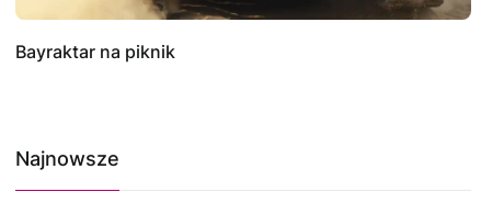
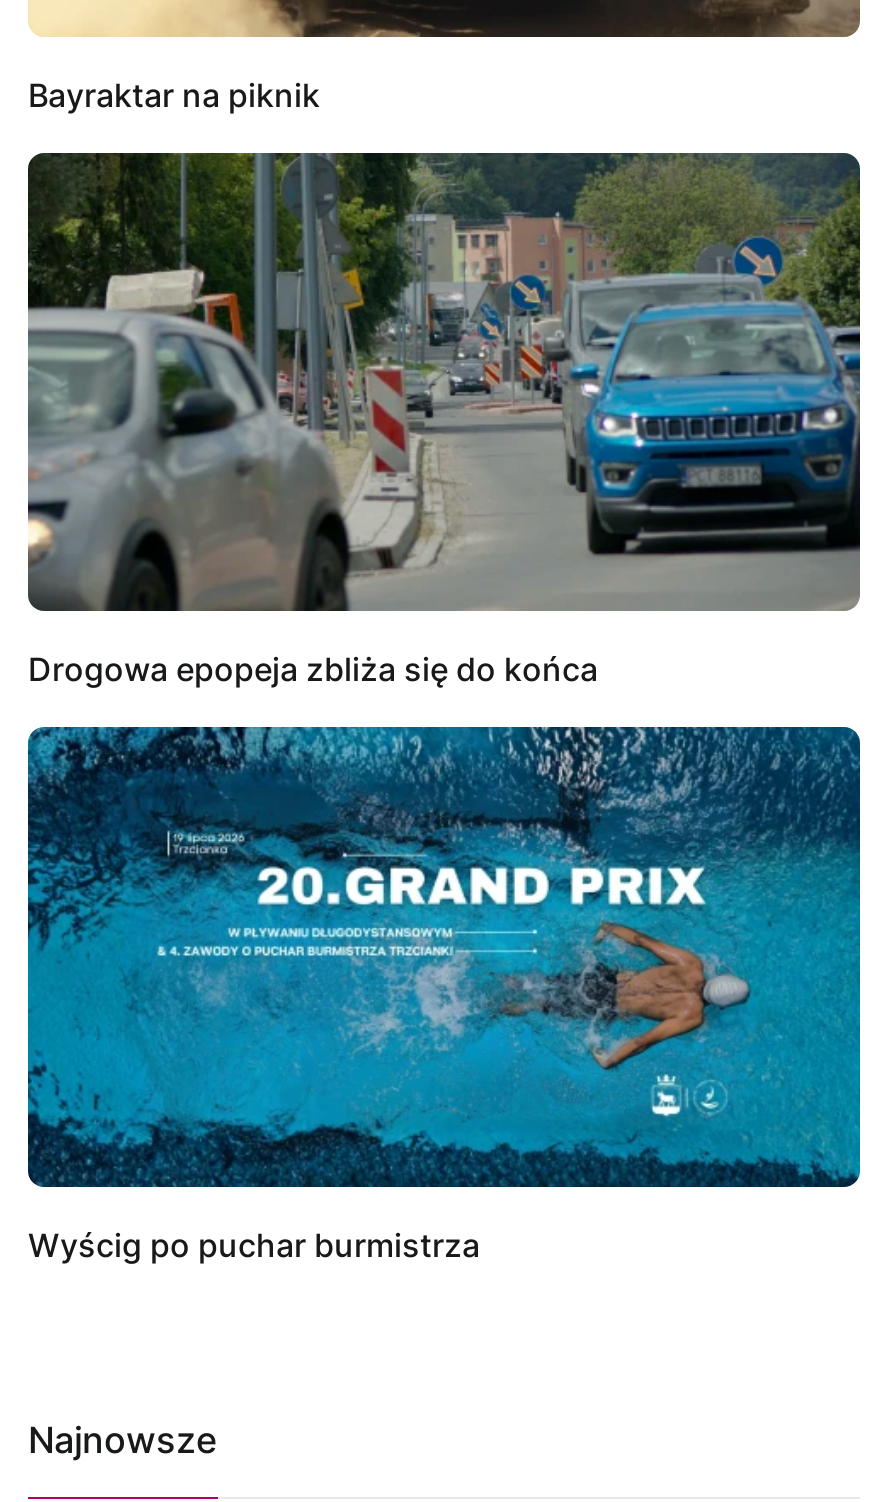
+ [image]
+ Drogowa epopeja zbliża się do końca

+ [image]
+ Wyścig po puchar burmistrza
